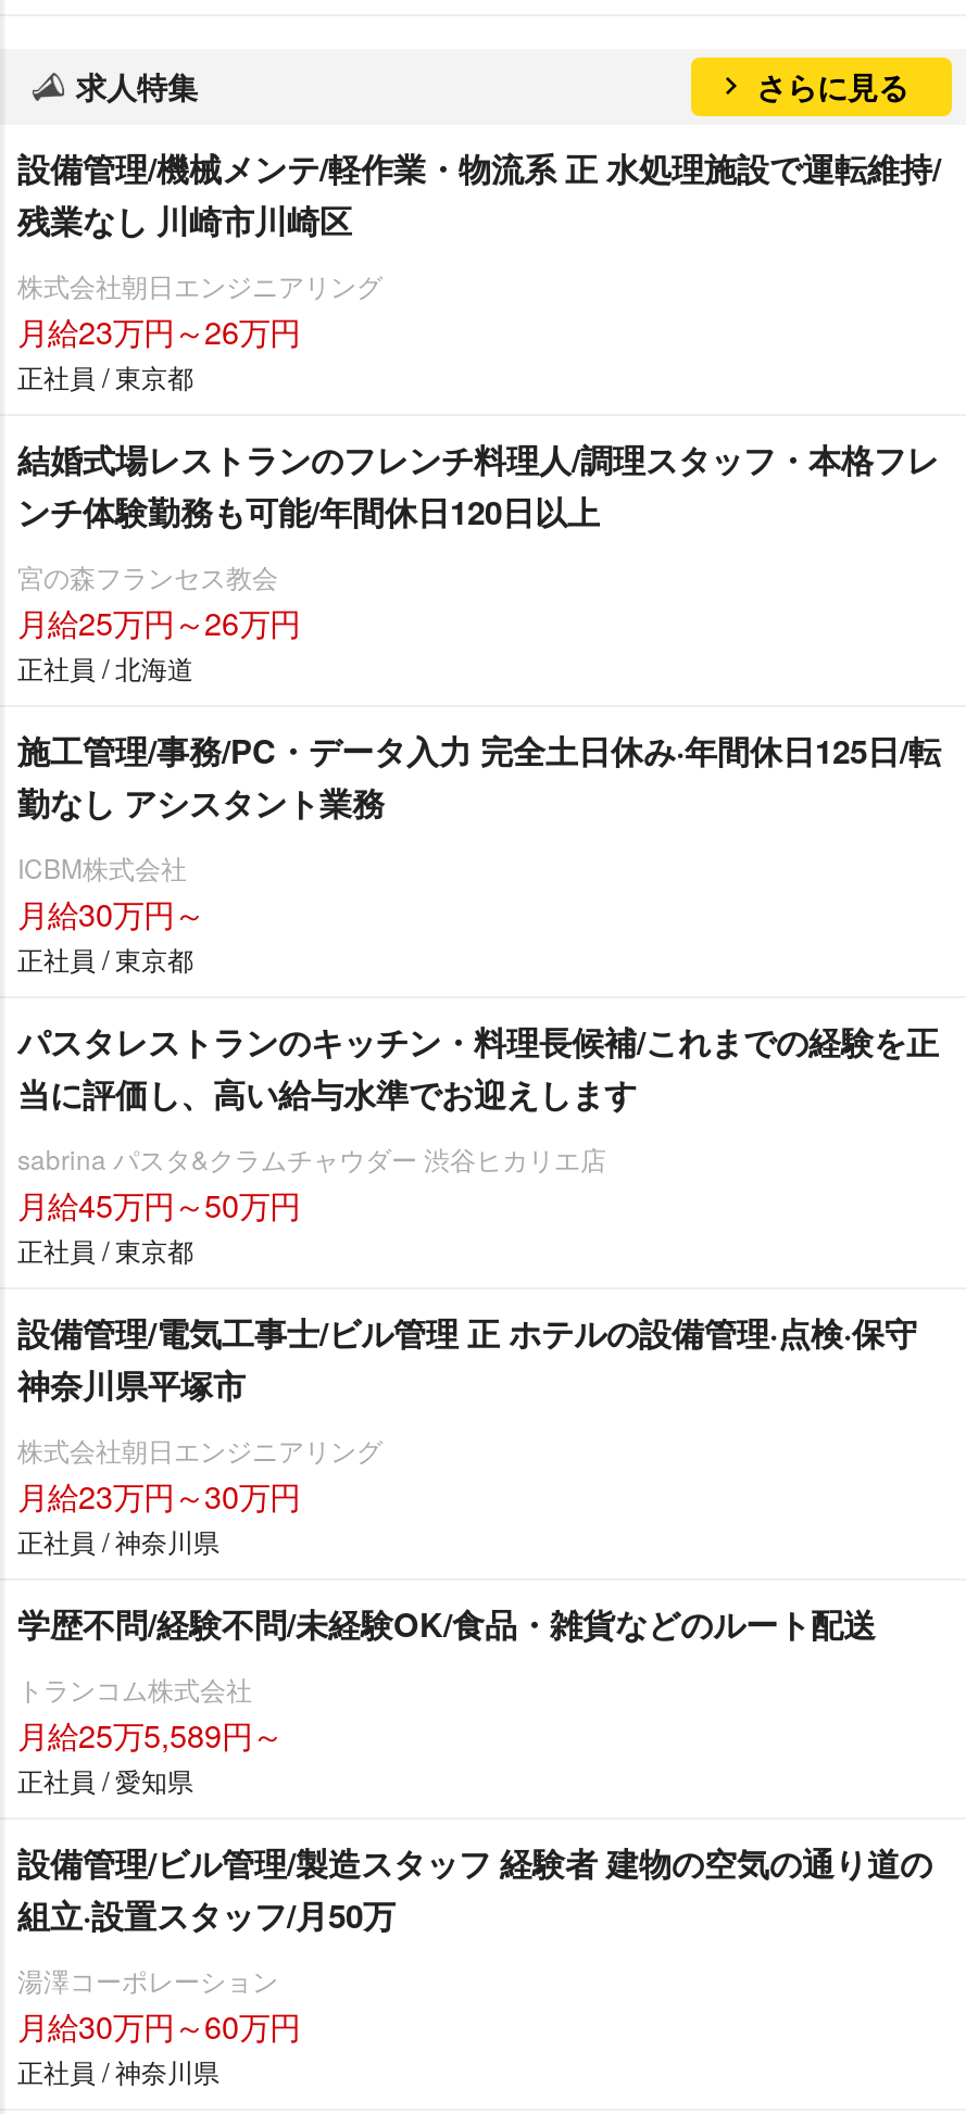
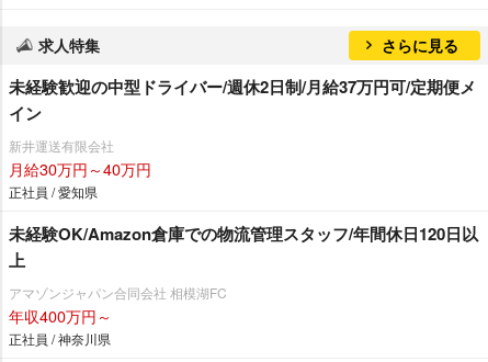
- 設備管理/機械メンテ/軽作業・物流系 正 水処理施設で運転維持/
- 残業なし 川崎市川崎区
- 株式会社朝日エンジニアリング
- 月給23万円～26万円
- 正社員 / 東京都
- 結婚式場レストランのフレンチ料理人/調理スタッフ・本格フレ
- ンチ体験勤務も可能/年間休日120日以上
- 宮の森フランセス教会
- 月給25万円～26万円
- 正社員 / 北海道
- 施工管理/事務/PC・データ入力 完全土日休み·年間休日125日/転
- 勤なし アシスタント業務
- ICBM株式会社
- 月給30万円～
- 正社員 / 東京都
- パスタレストランのキッチン・料理長候補/これまでの経験を正
- 当に評価し、高い給与水準でお迎えします
- sabrina パスタ&クラムチャウダー 渋谷ヒカリエ店
- 月給45万円～50万円
- 正社員 / 東京都
- 設備管理/電気工事士/ビル管理 正 ホテルの設備管理·点検·保守
- 神奈川県平塚市
- 株式会社朝日エンジニアリング
- 月給23万円～30万円
- 正社員 / 神奈川県
- 学歴不問/経験不問/未経験OK/食品・雑貨などのルート配送
- トランコム株式会社
- 月給25万5,589円～
+ 未経験歓迎の中型ドライバー/週休2日制/月給37万円可/定期便メ
+ イン
+ 新井運送有限会社
+ 月給30万円～40万円

- 設備管理/ビル管理/製造スタッフ 経験者 建物の空気の通り道の
- 組立·設置スタッフ/月50万
+ 未経験OK/Amazon倉庫での物流管理スタッフ/年間休日120日以
+ 上

- 湯澤コーポレーション
- 月給30万円～60万円
+ アマゾンジャパン合同会社 相模湖FC
+ 年収400万円～
